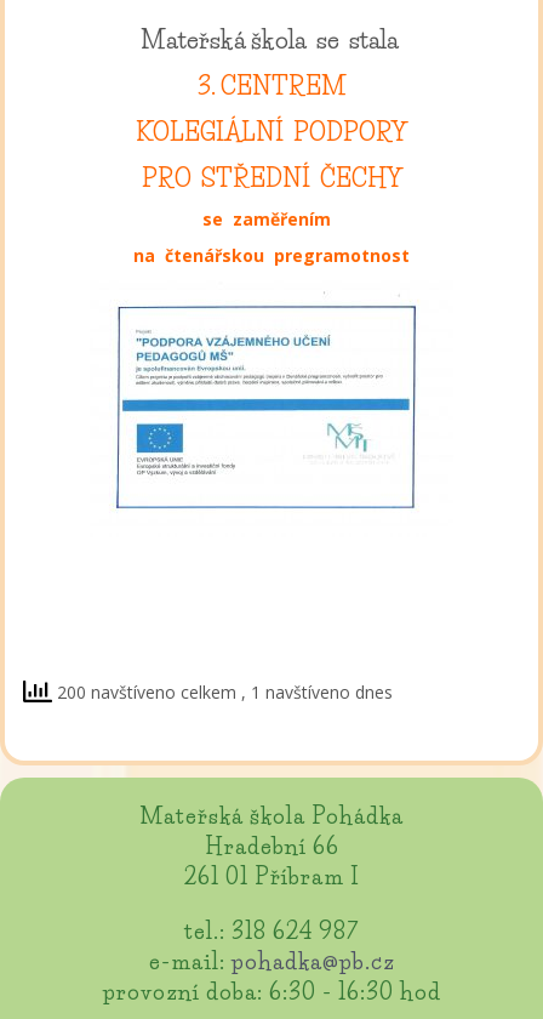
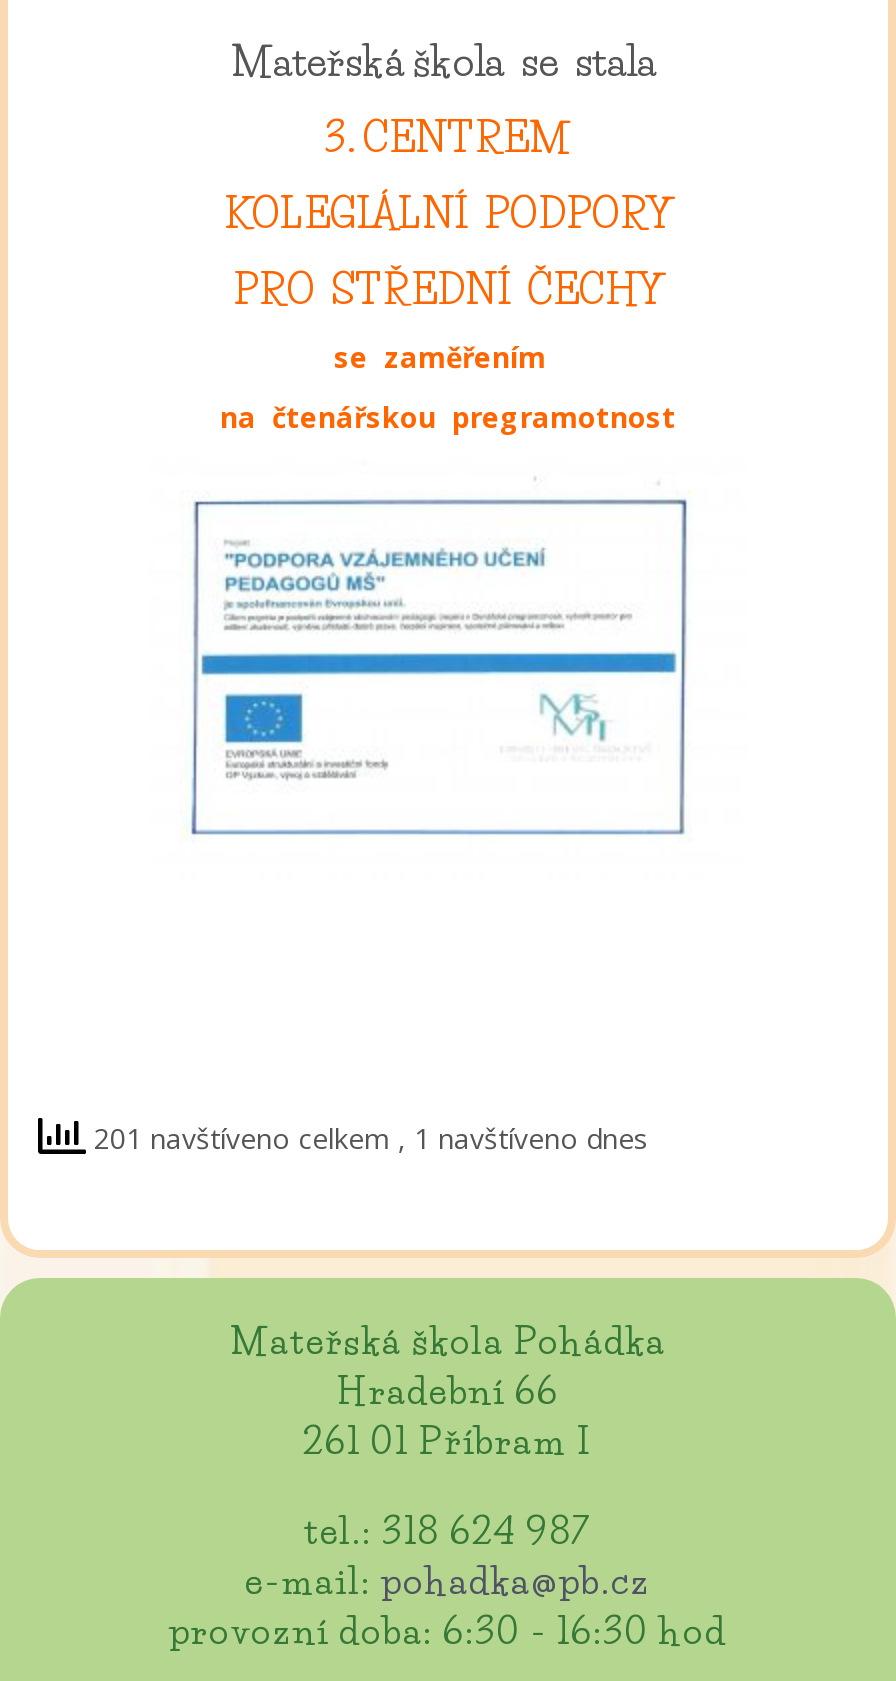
- 200 navštíveno celkem, 1 navštíveno dnes
+ 201 navštíveno celkem, 1 navštíveno dnes
